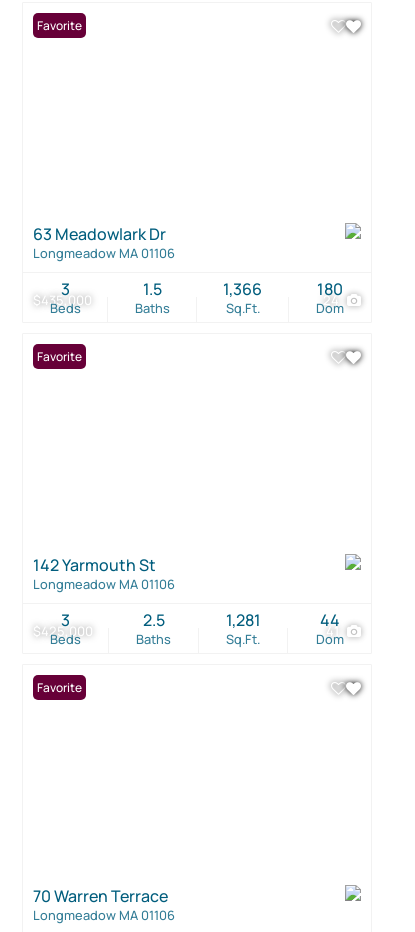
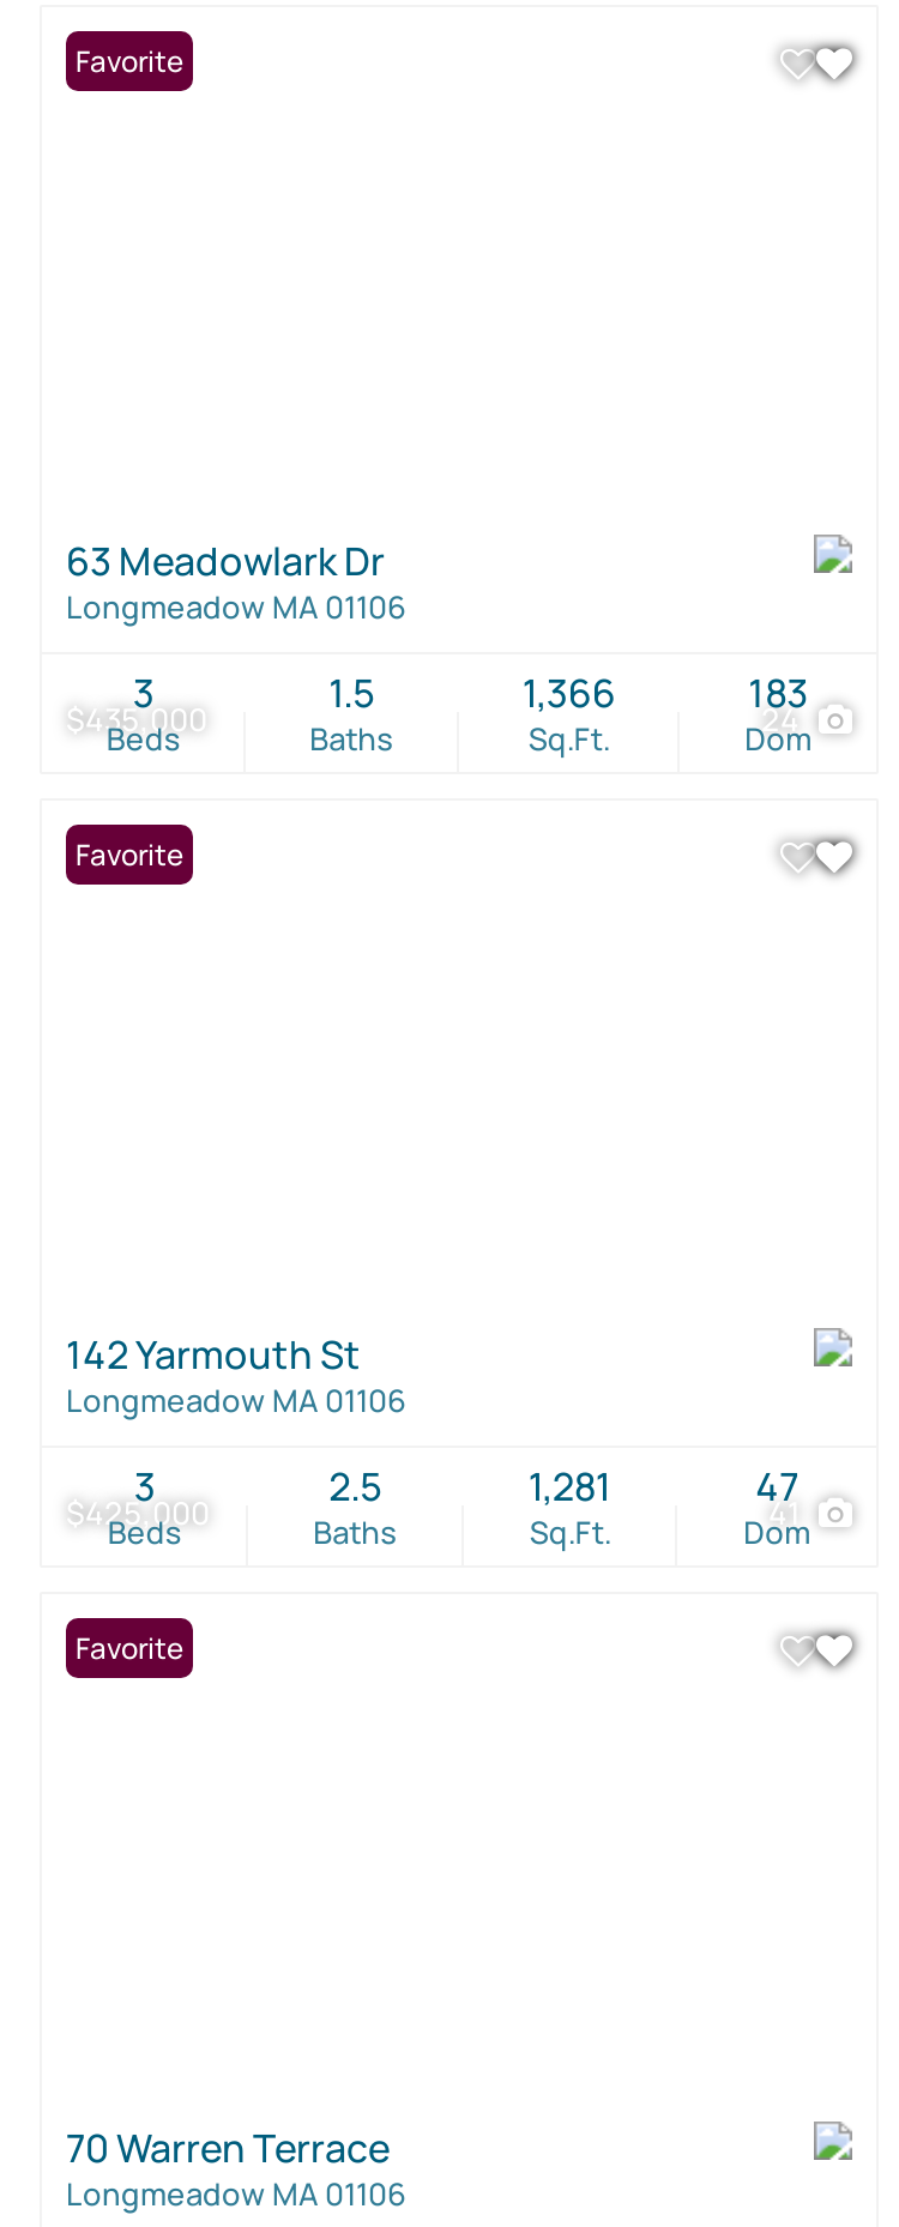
- 180
+ 183

- 44
+ 47
